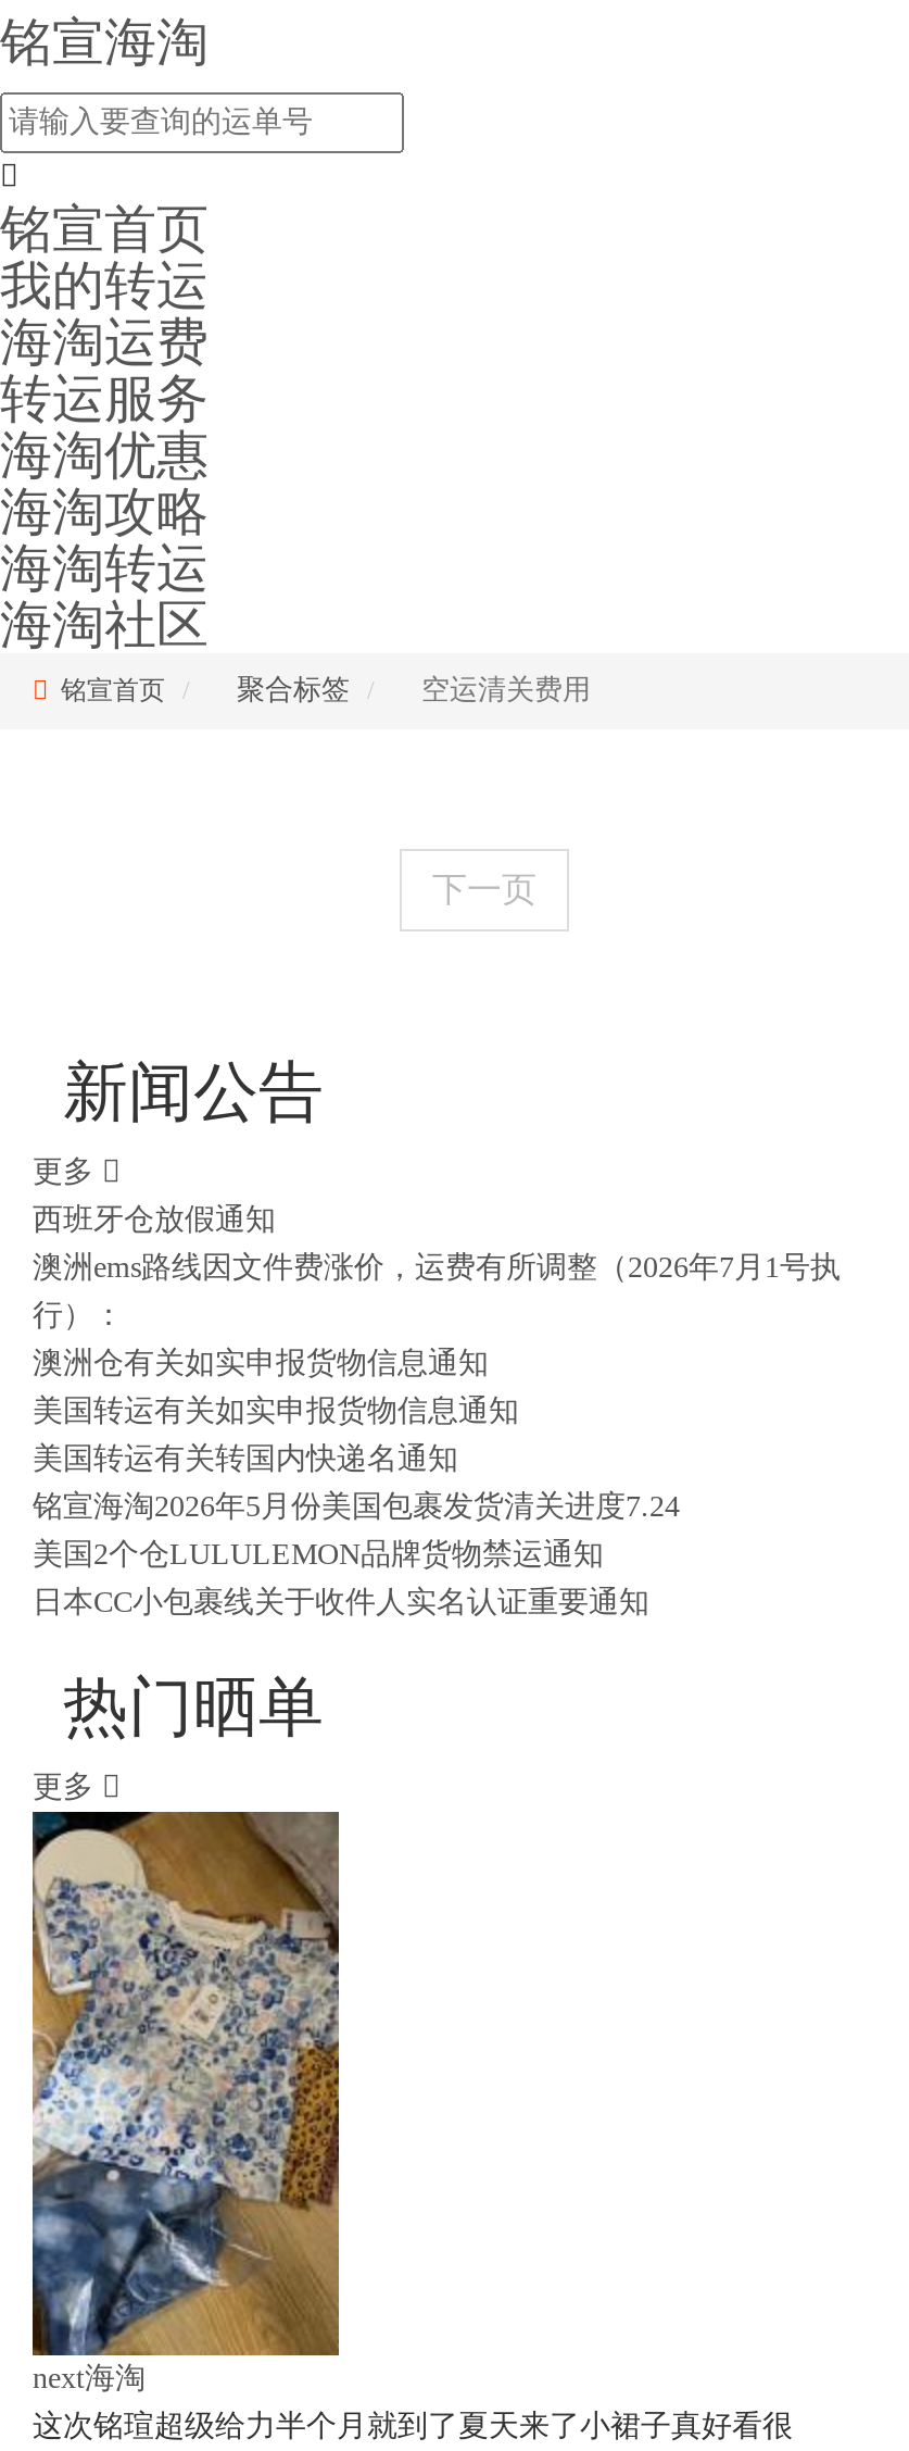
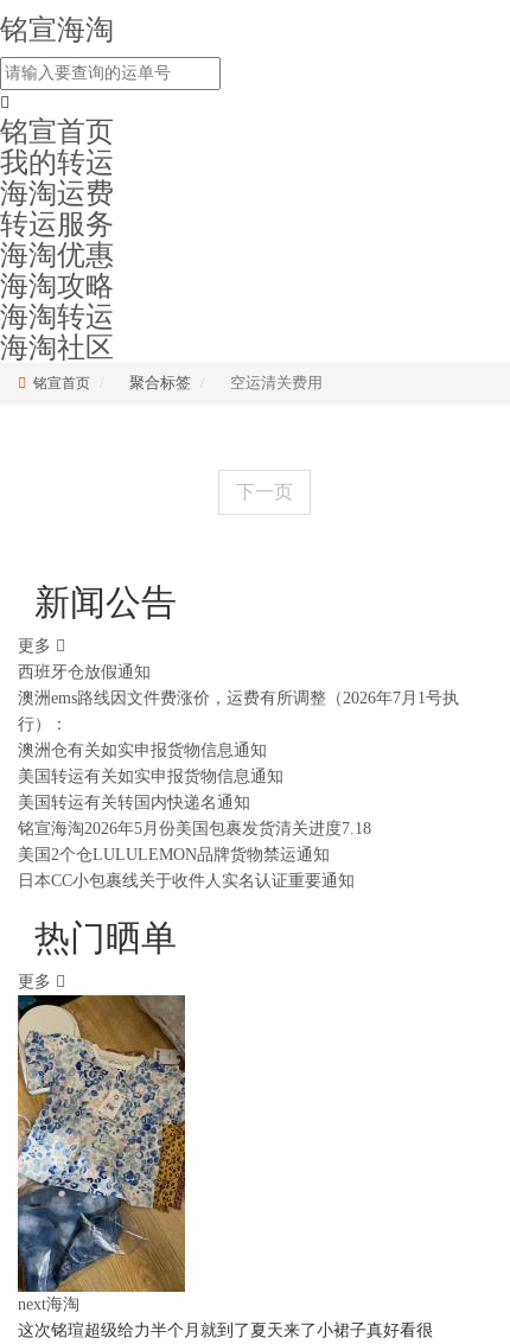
- 铭宣海淘2026年5月份美国包裹发货清关进度7.24
+ 铭宣海淘2026年5月份美国包裹发货清关进度7.18
